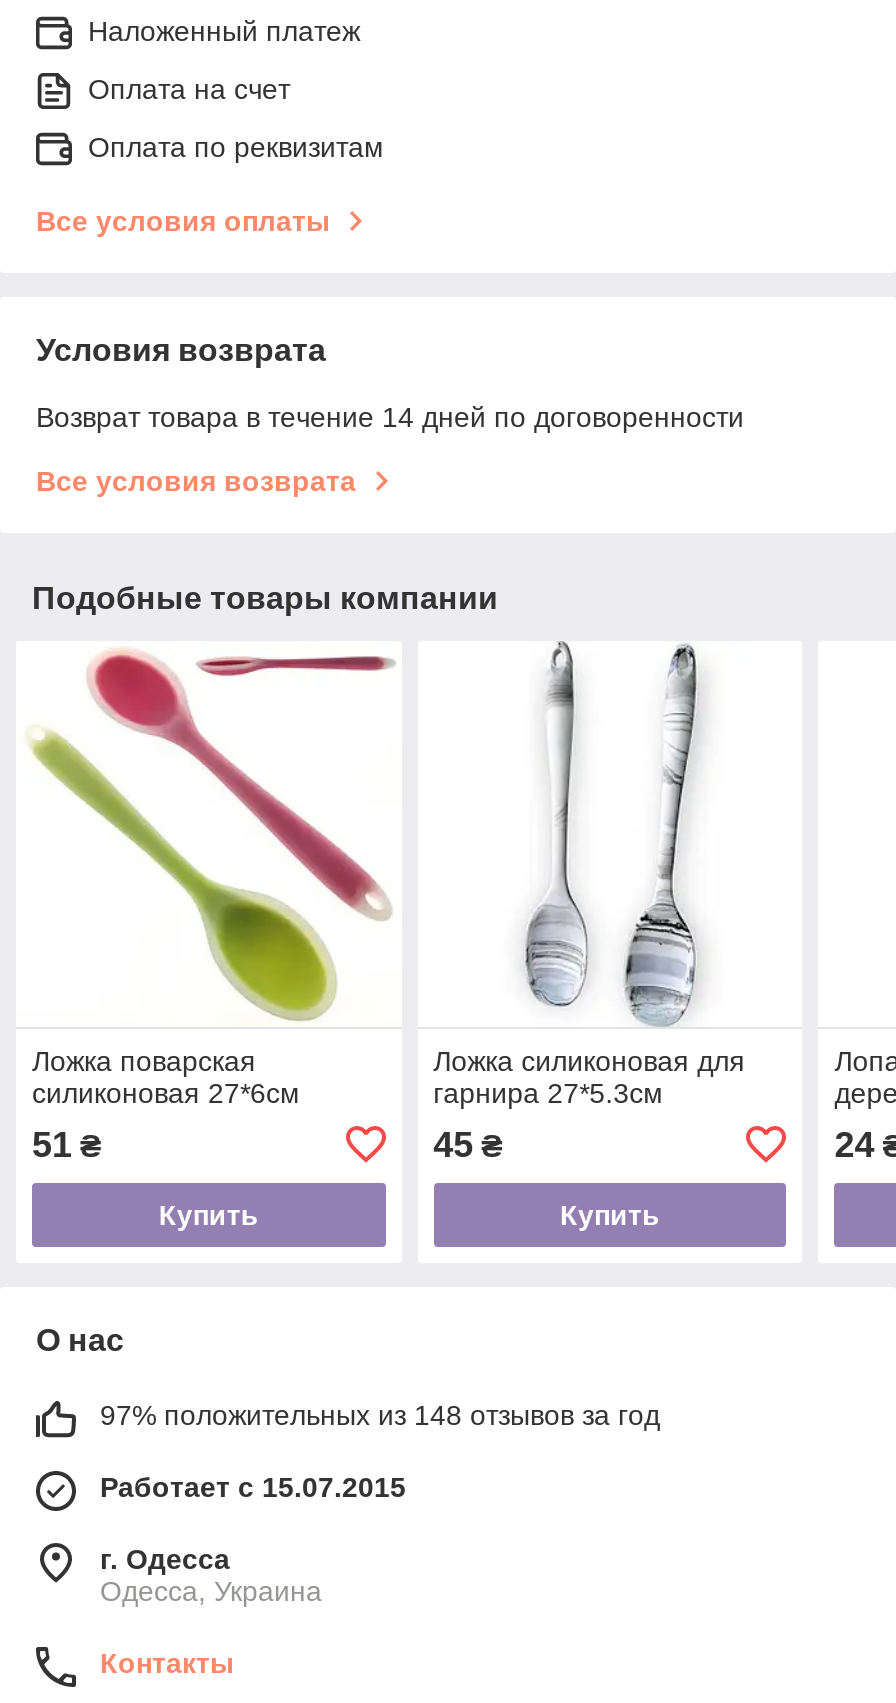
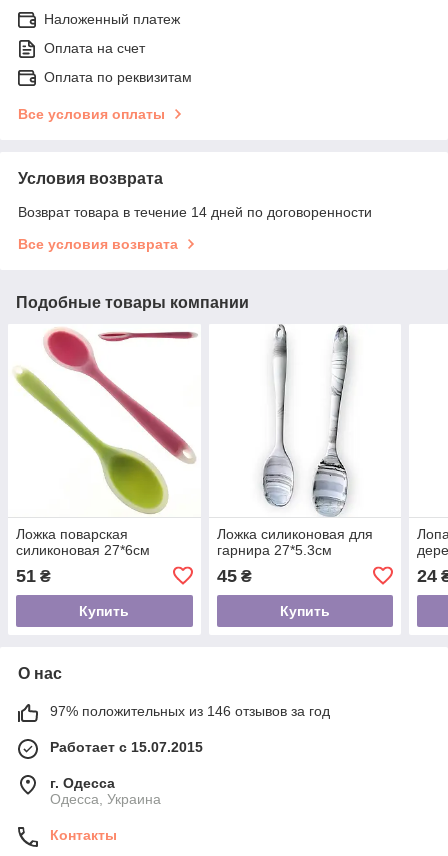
- 97% положительных из 148 отзывов за год
+ 97% положительных из 146 отзывов за год
